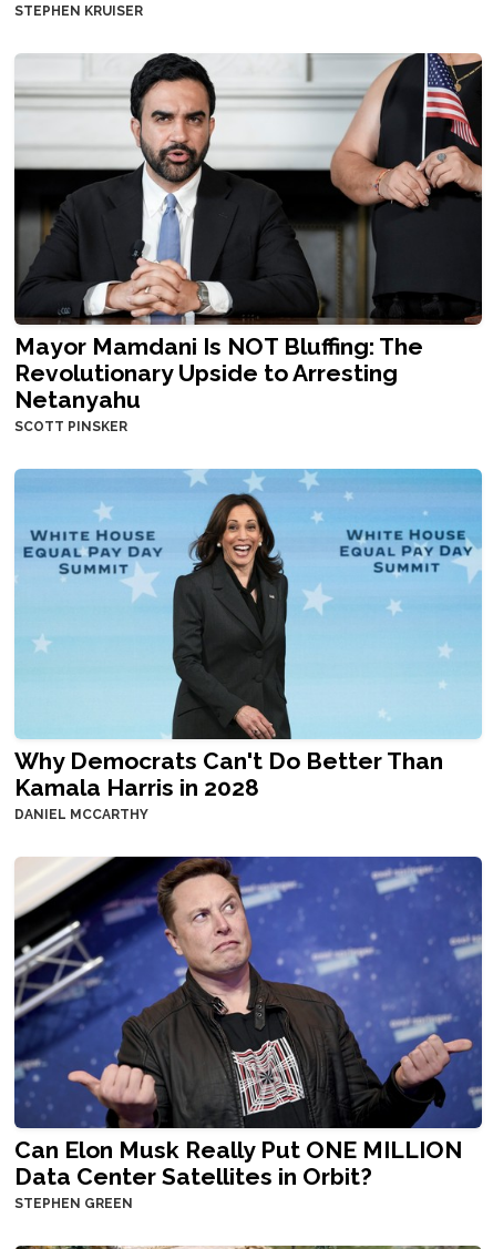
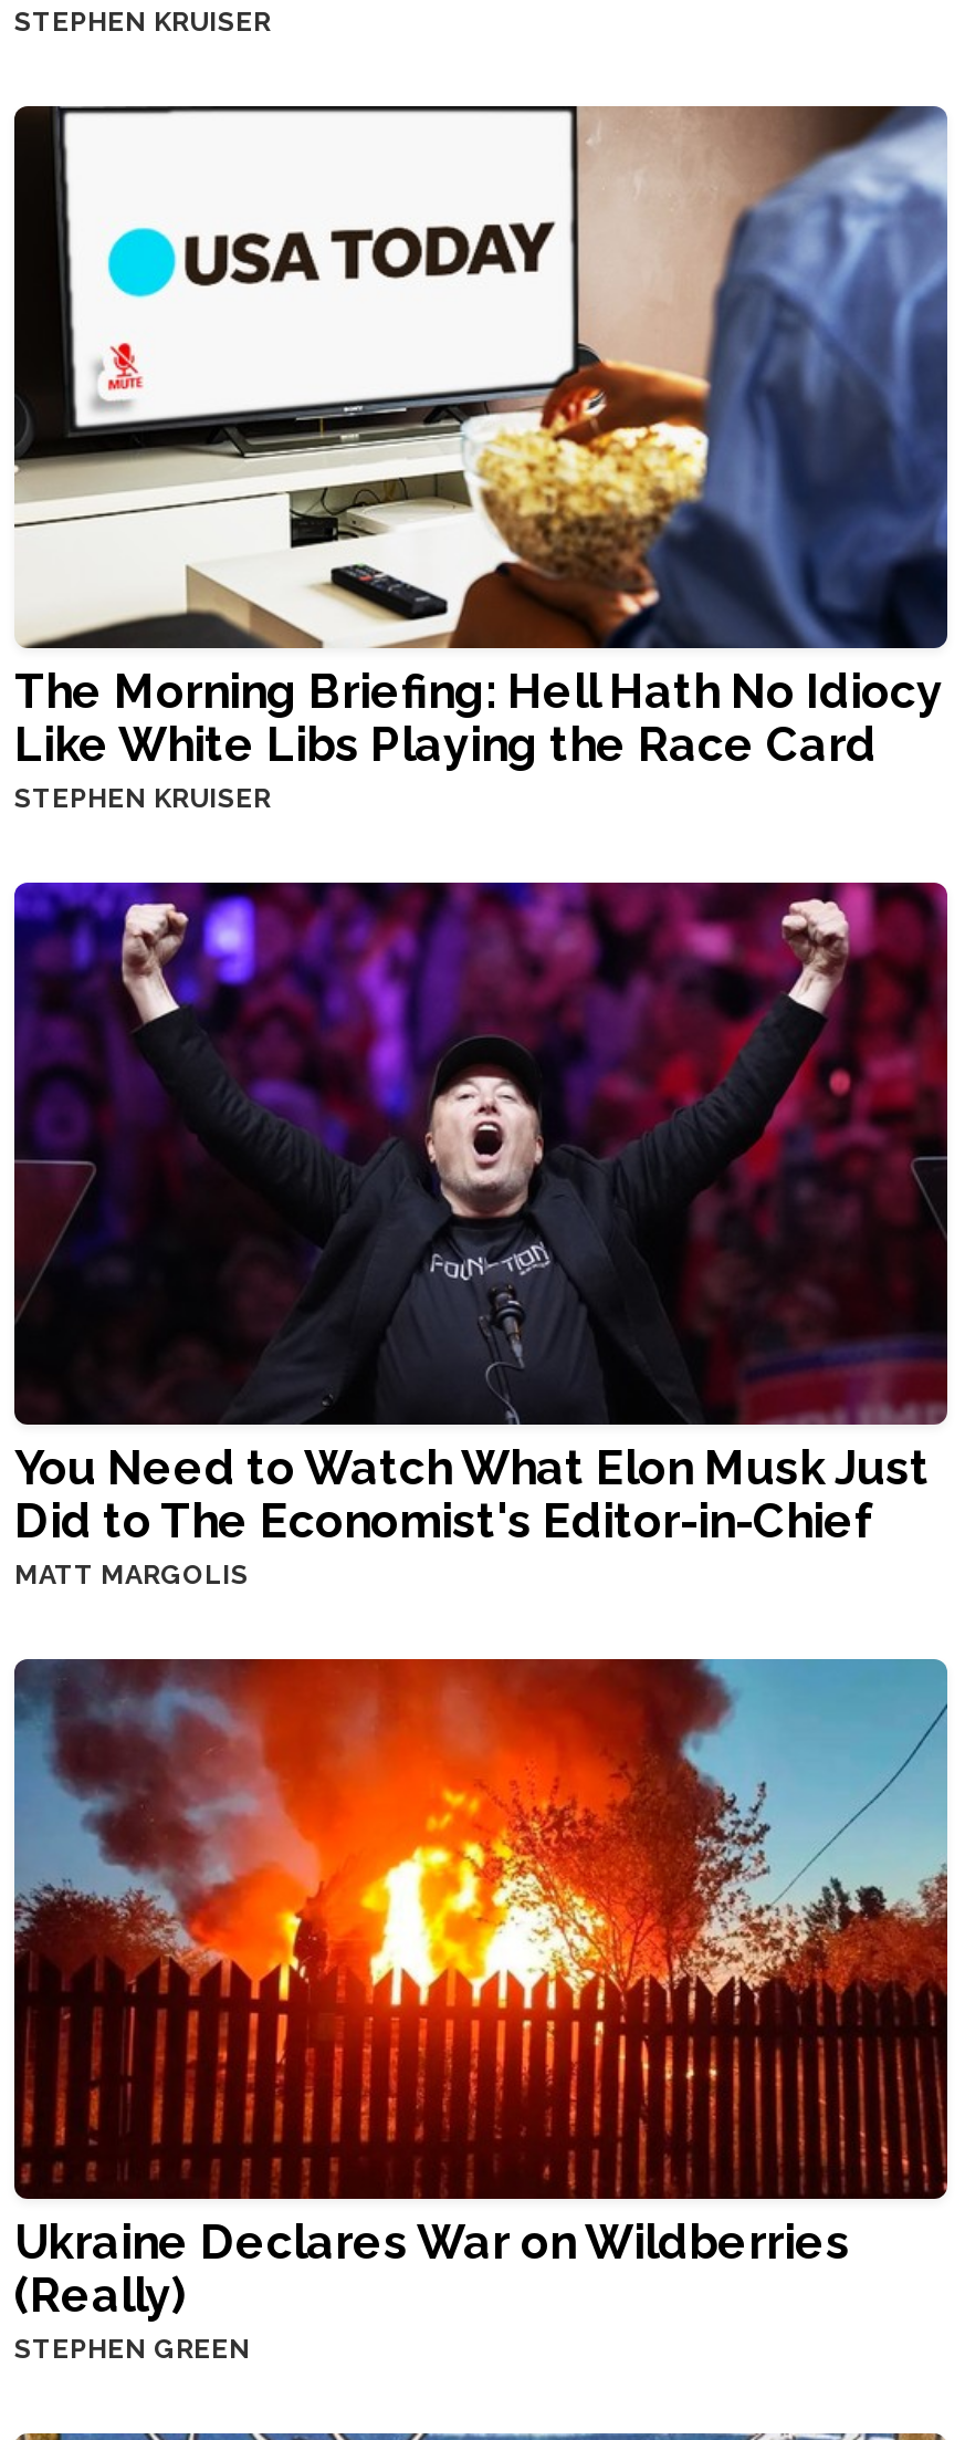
- [image]
- Mayor Mamdani Is NOT Bluffing: The
- Revolutionary Upside to Arresting
- Netanyahu
- SCOTT PINSKER
+ [image]
+ The Morning Briefing: Hell Hath No Idiocy
+ Like White Libs Playing the Race Card
+ STEPHEN KRUISER

- [image]
- Why Democrats Can't Do Better Than
- Kamala Harris in 2028
- DANIEL MCCARTHY
+ [image]
+ You Need to Watch What Elon Musk Just
+ Did to The Economist's Editor-in-Chief
+ MATT MARGOLIS

- [image]
- Can Elon Musk Really Put ONE MILLION
- Data Center Satellites in Orbit?
+ [image]
+ Ukraine Declares War on Wildberries
+ (Really)
